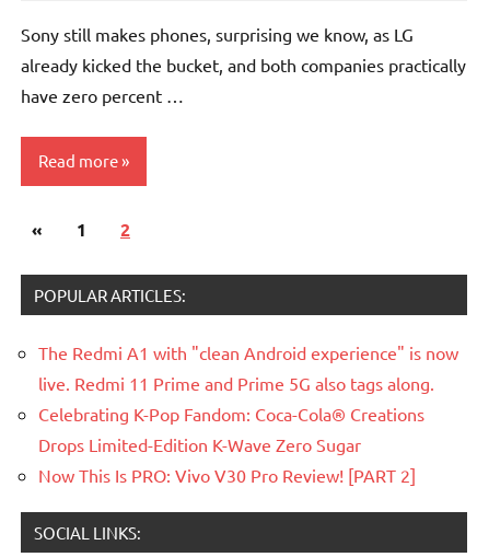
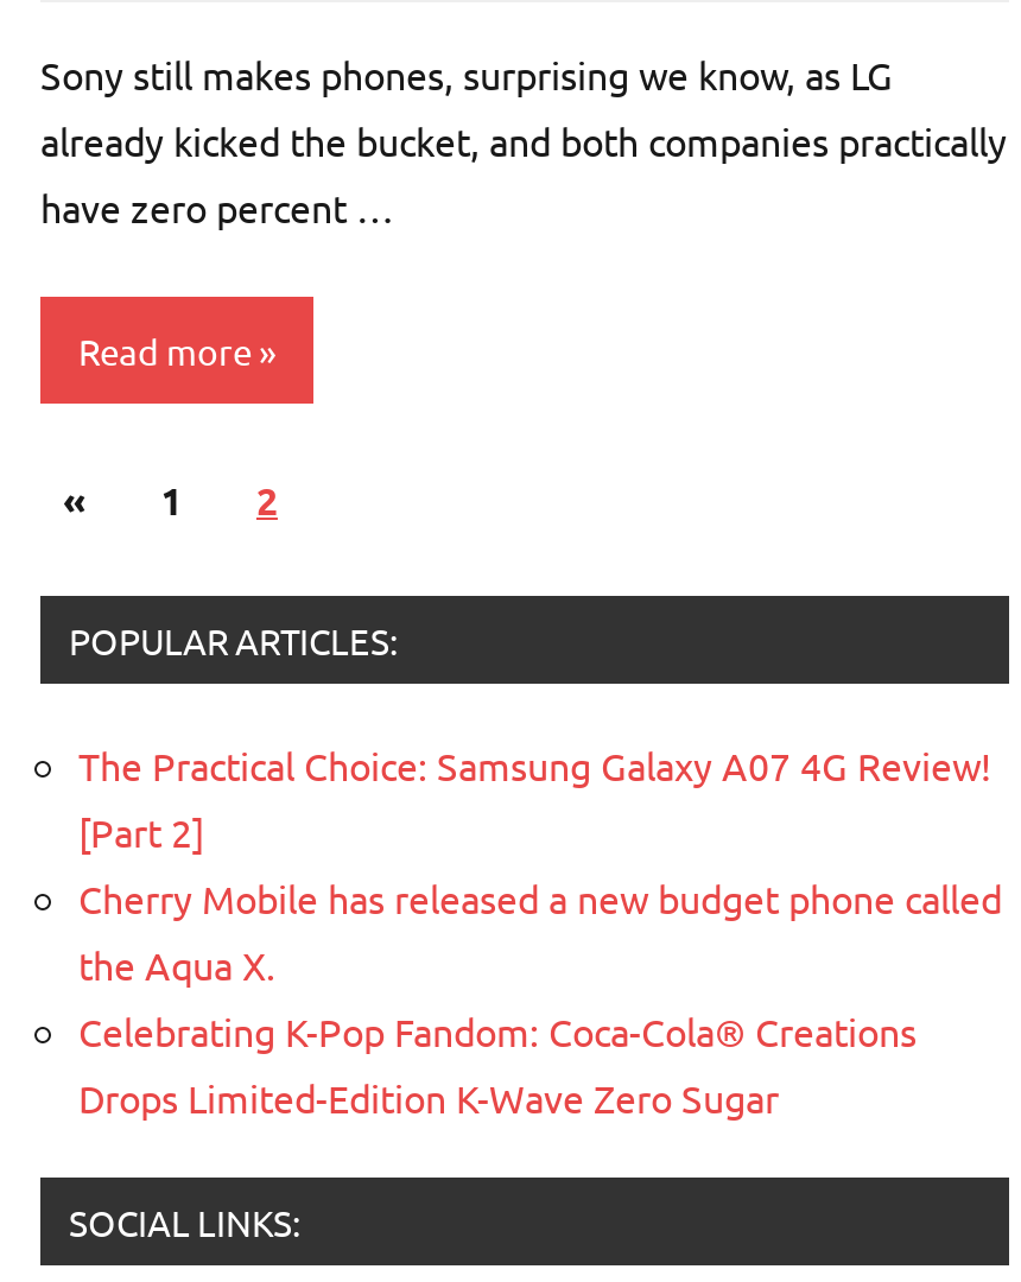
- The Redmi A1 with "clean Android experience" is now
- live. Redmi 11 Prime and Prime 5G also tags along.
+ The Practical Choice: Samsung Galaxy A07 4G Review!
+ [Part 2]
+ Cherry Mobile has released a new budget phone called
+ the Aqua X.

moved down: Celebrating K-Pop Fandom: Coca-Cola® Creations | Drops Limited-Edition K-Wave Zero Sugar

- Now This Is PRO: Vivo V30 Pro Review! [PART 2]
